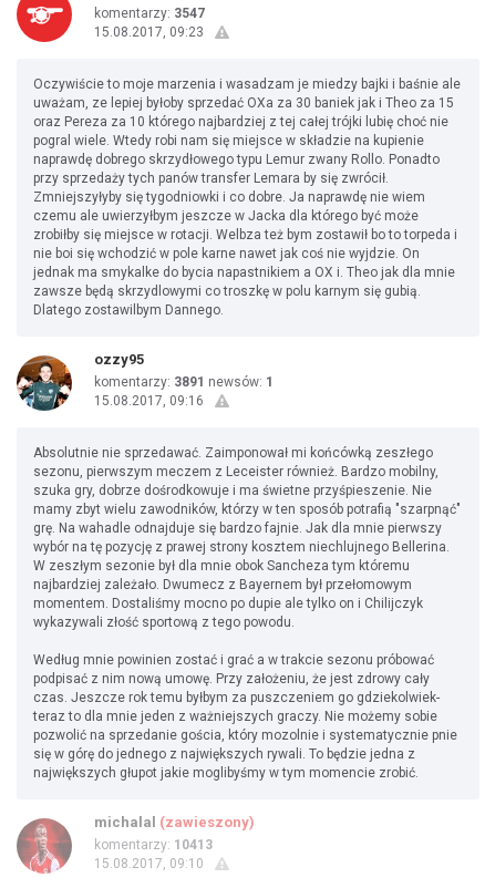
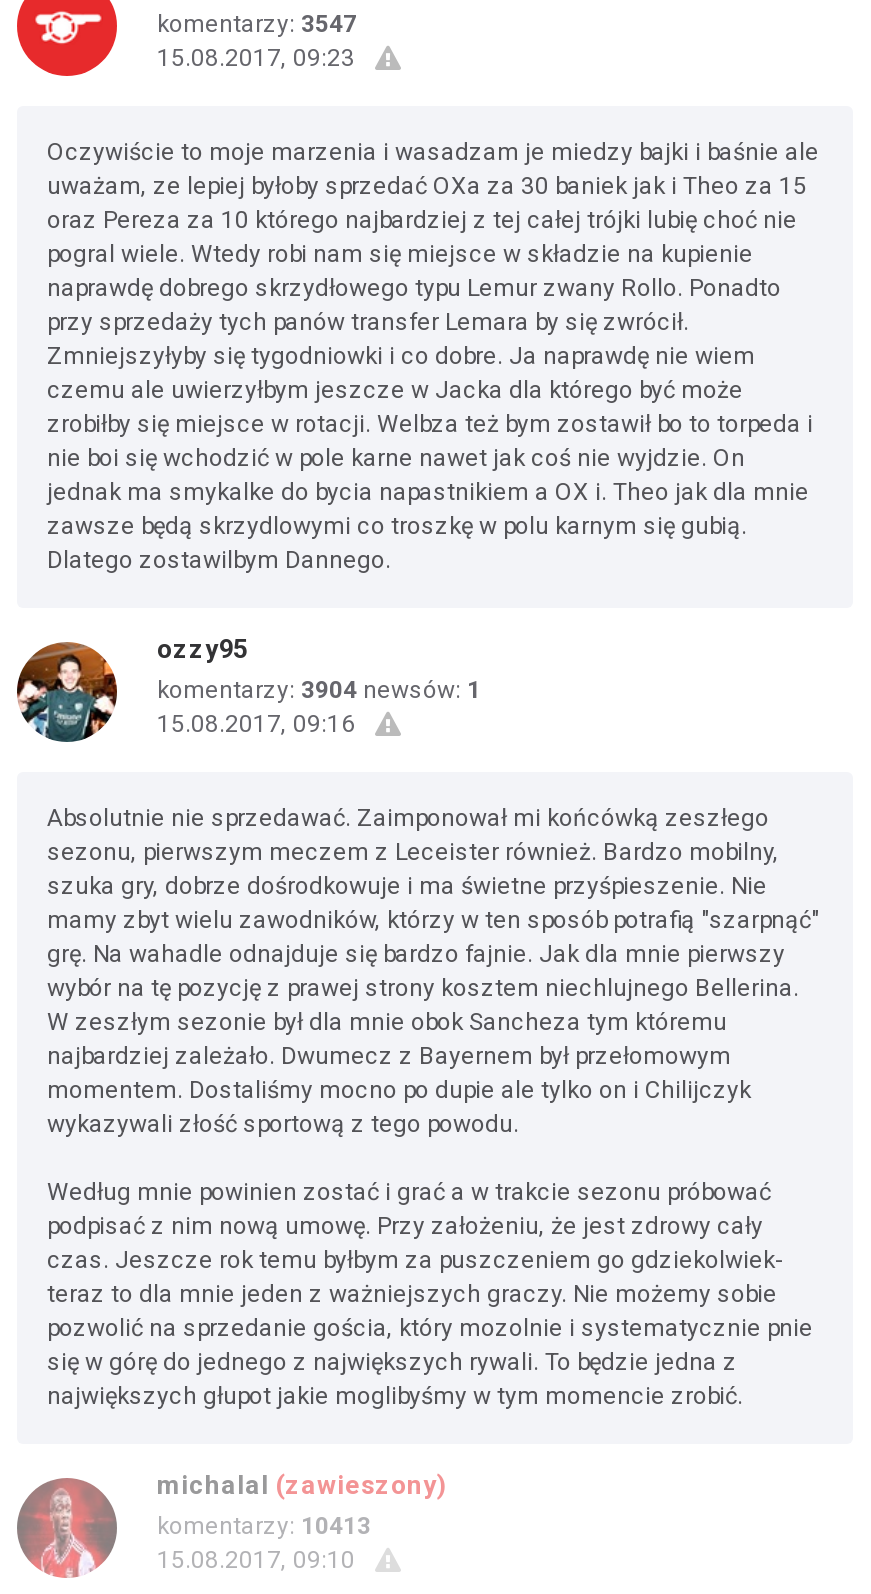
- komentarzy: 3891 newsów: 1
+ komentarzy: 3904 newsów: 1
